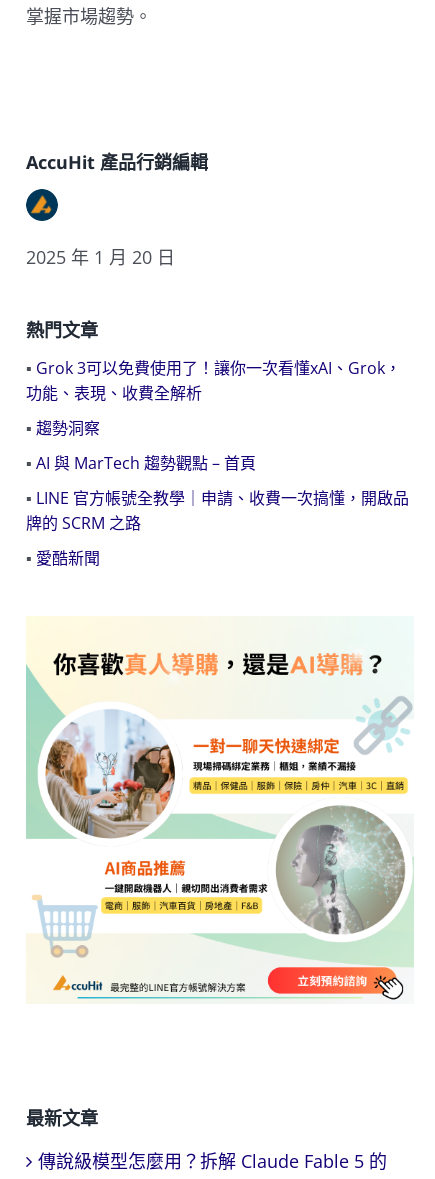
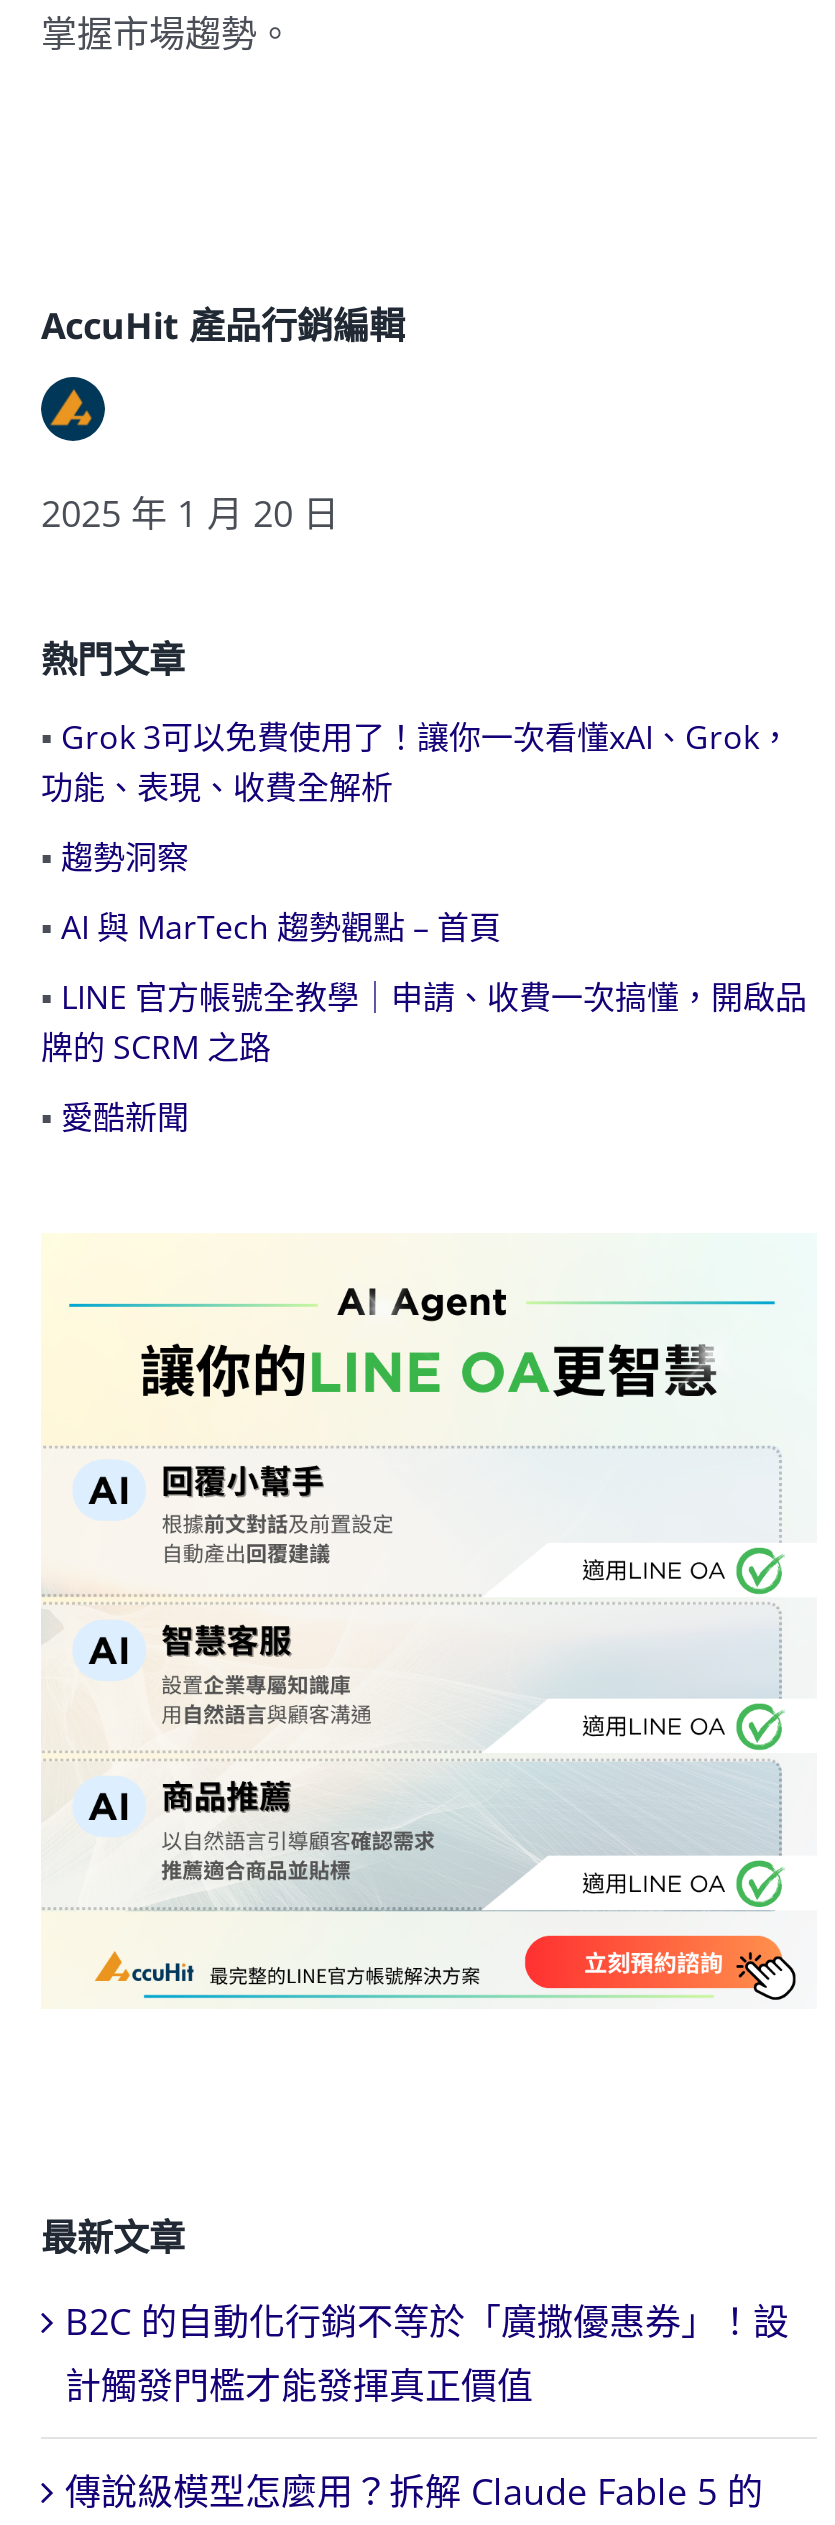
- [image]
+ [image]

+ B2C 的自動化行銷不等於「廣撒優惠券」！設
+ 計觸發門檻才能發揮真正價值
